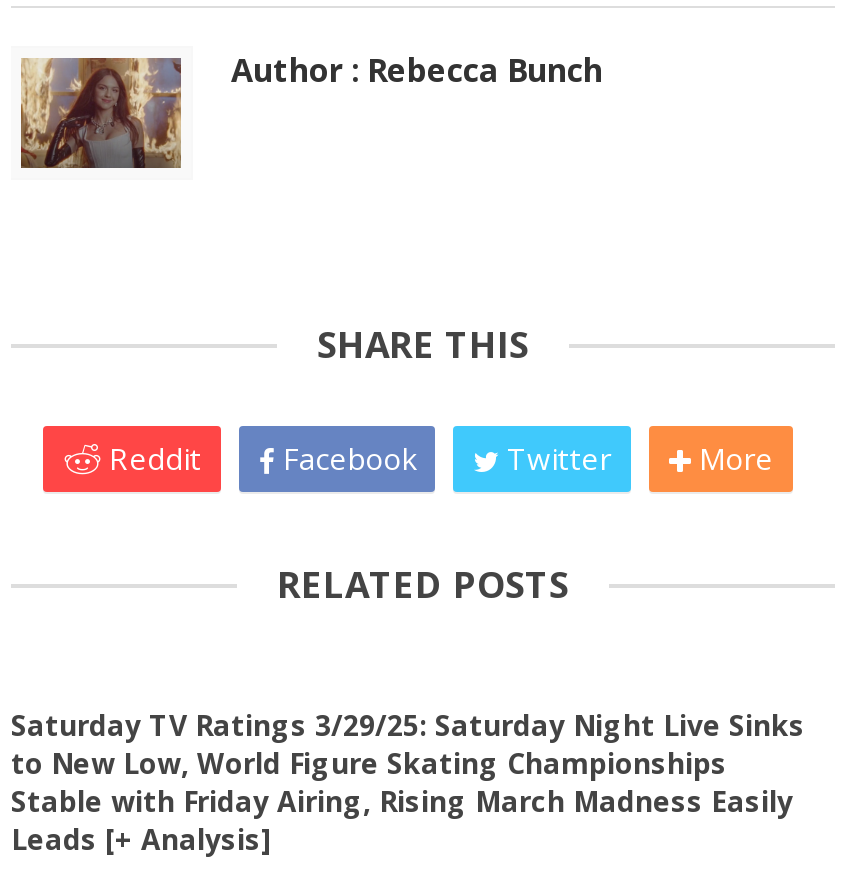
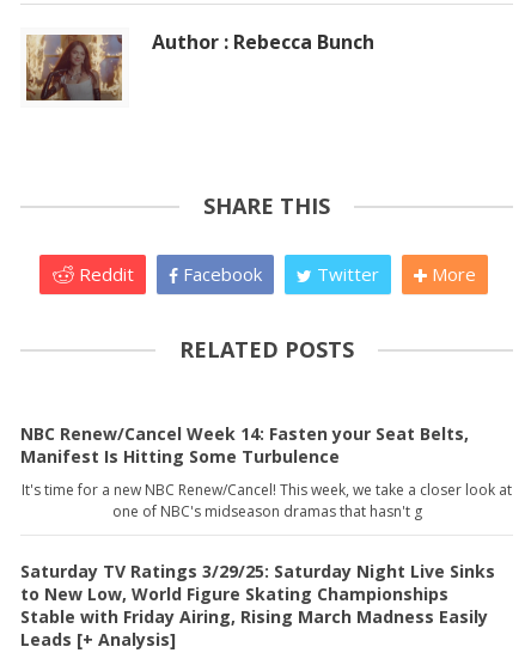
+ NBC Renew/Cancel Week 14: Fasten your Seat Belts,
+ Manifest Is Hitting Some Turbulence
+ It's time for a new NBC Renew/Cancel! This week, we take a closer look at
+ one of NBC's midseason dramas that hasn't g
